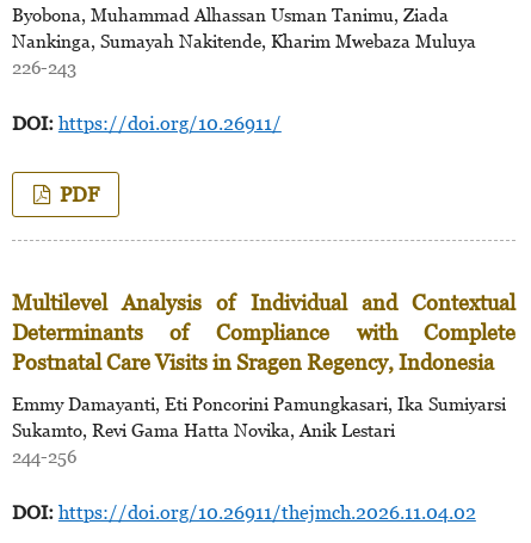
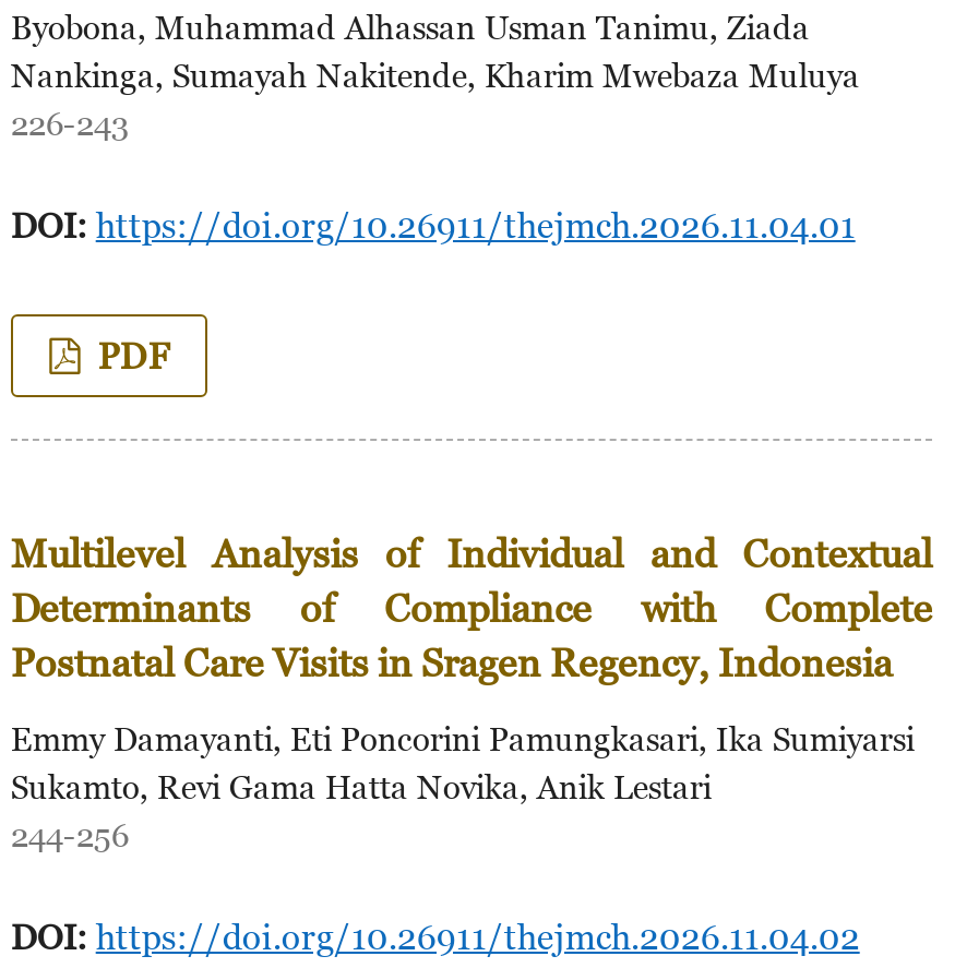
- DOI: https://doi.org/10.26911/
+ DOI: https://doi.org/10.26911/thejmch.2026.11.04.01
